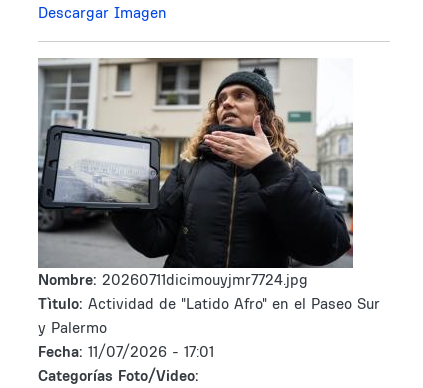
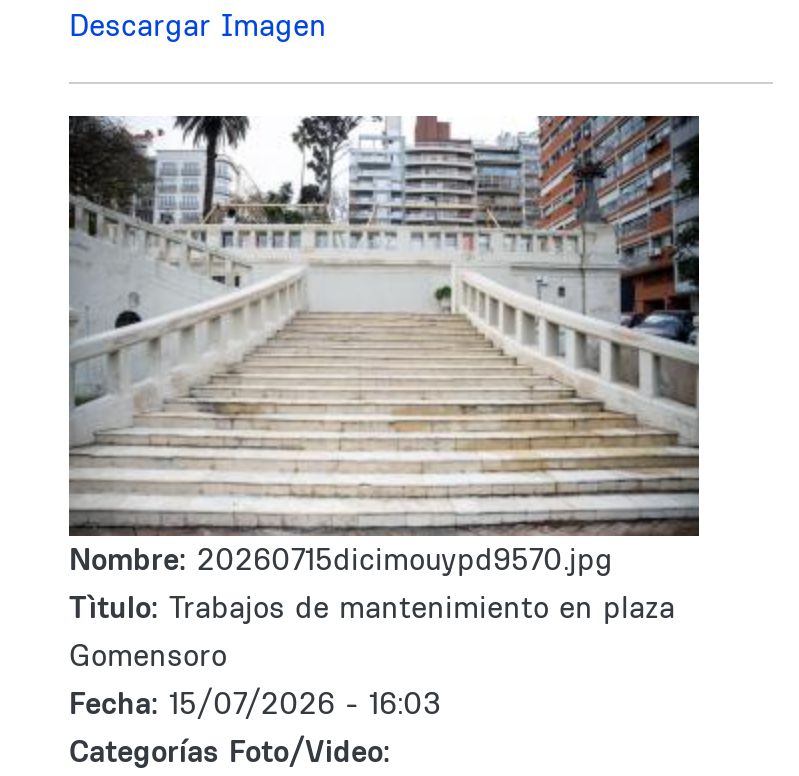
- [image]
- Nombre: 20260711dicimouyjmr7724.jpg
- Tìtulo: Actividad de "Latido Afro" en el Paseo Sur
- y Palermo
- Fecha: 11/07/2026 - 17:01
+ [image]
+ Nombre: 20260715dicimouypd9570.jpg
+ Tìtulo: Trabajos de mantenimiento en plaza
+ Gomensoro
+ Fecha: 15/07/2026 - 16:03
